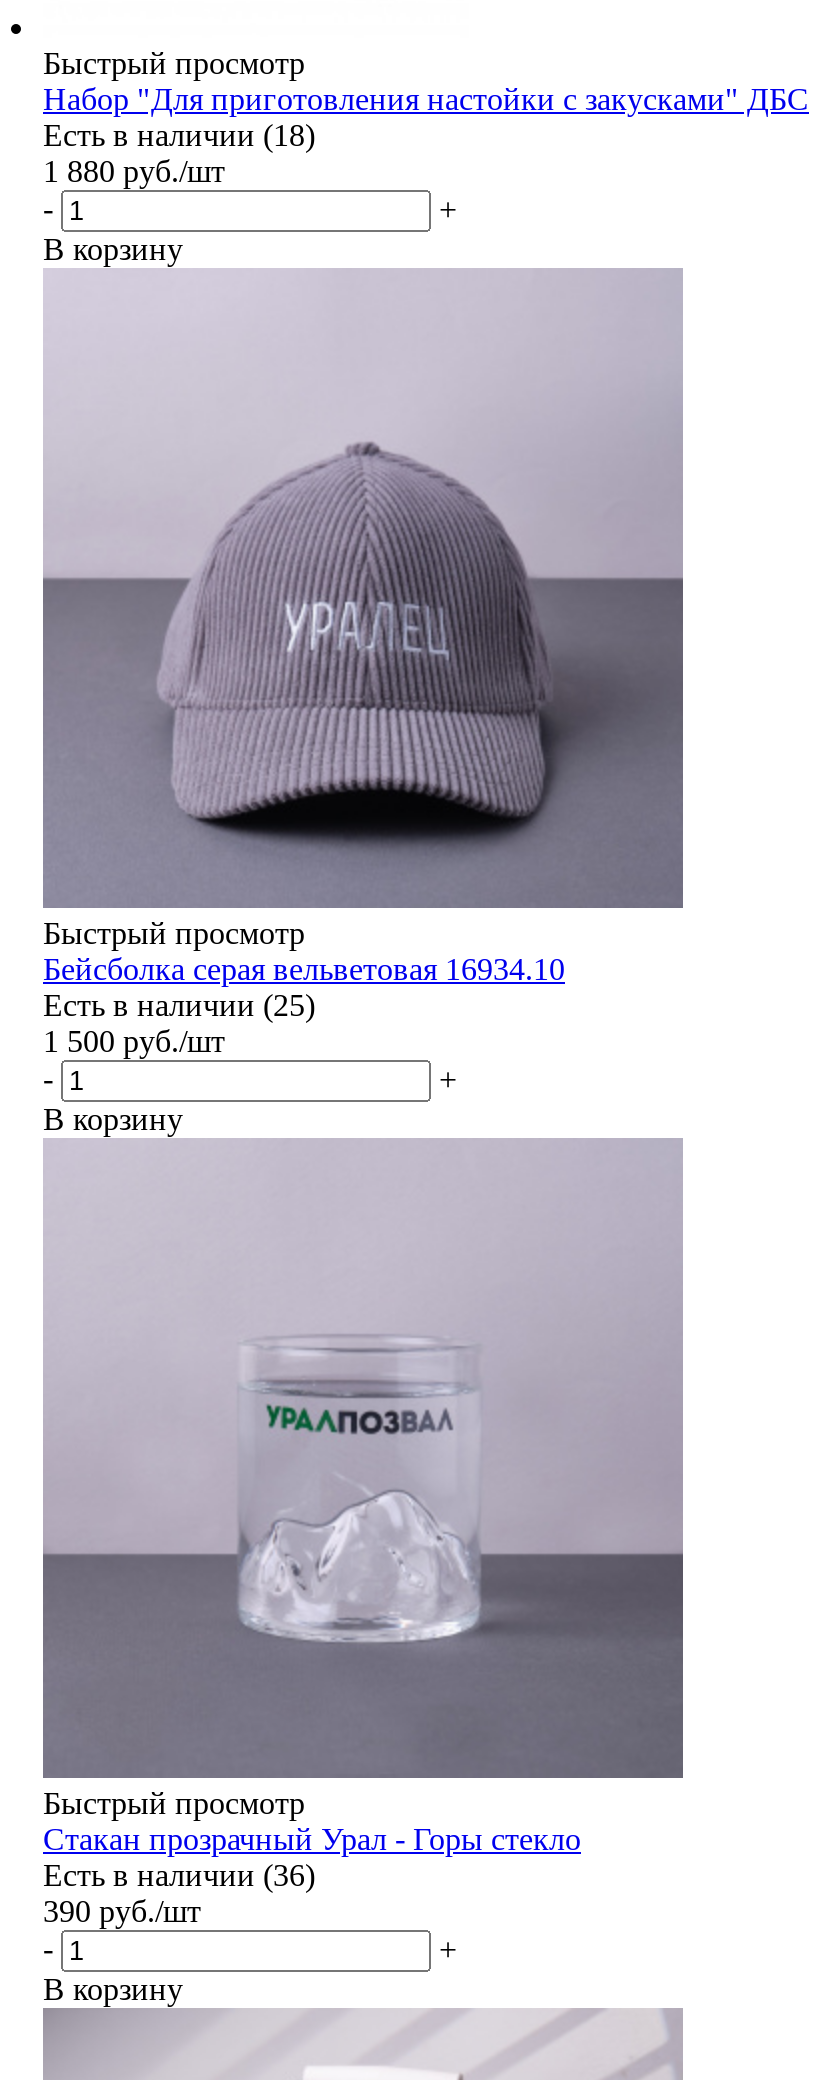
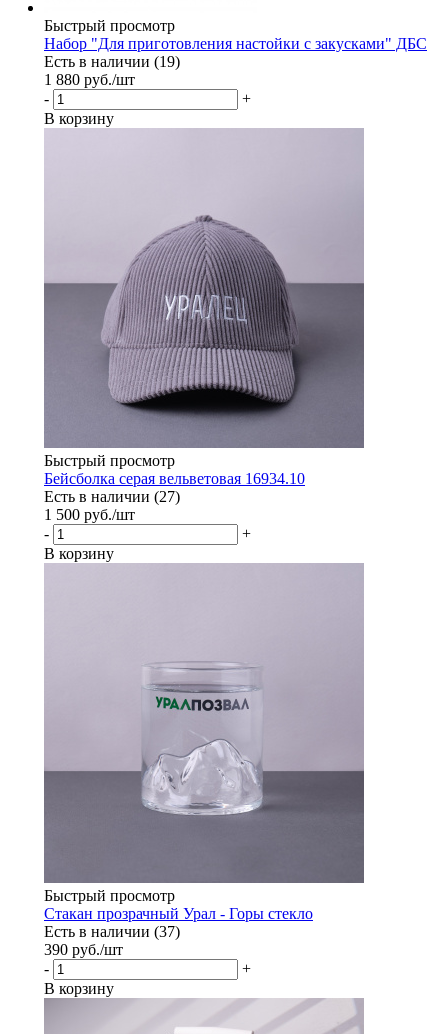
- Есть в наличии (18)
+ Есть в наличии (19)

- Есть в наличии (25)
+ Есть в наличии (27)

- Есть в наличии (36)
+ Есть в наличии (37)
